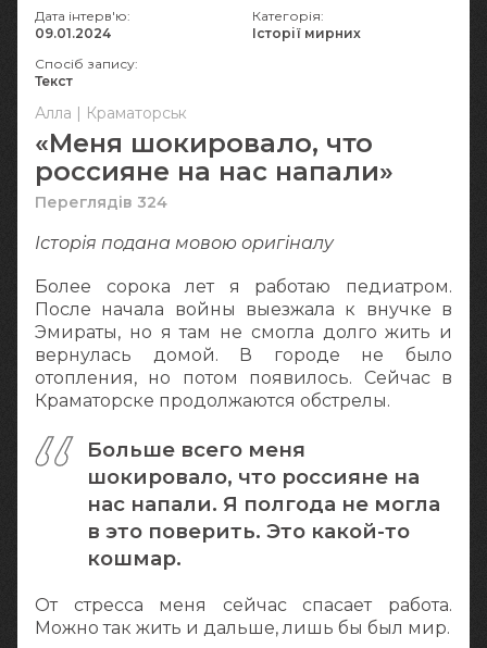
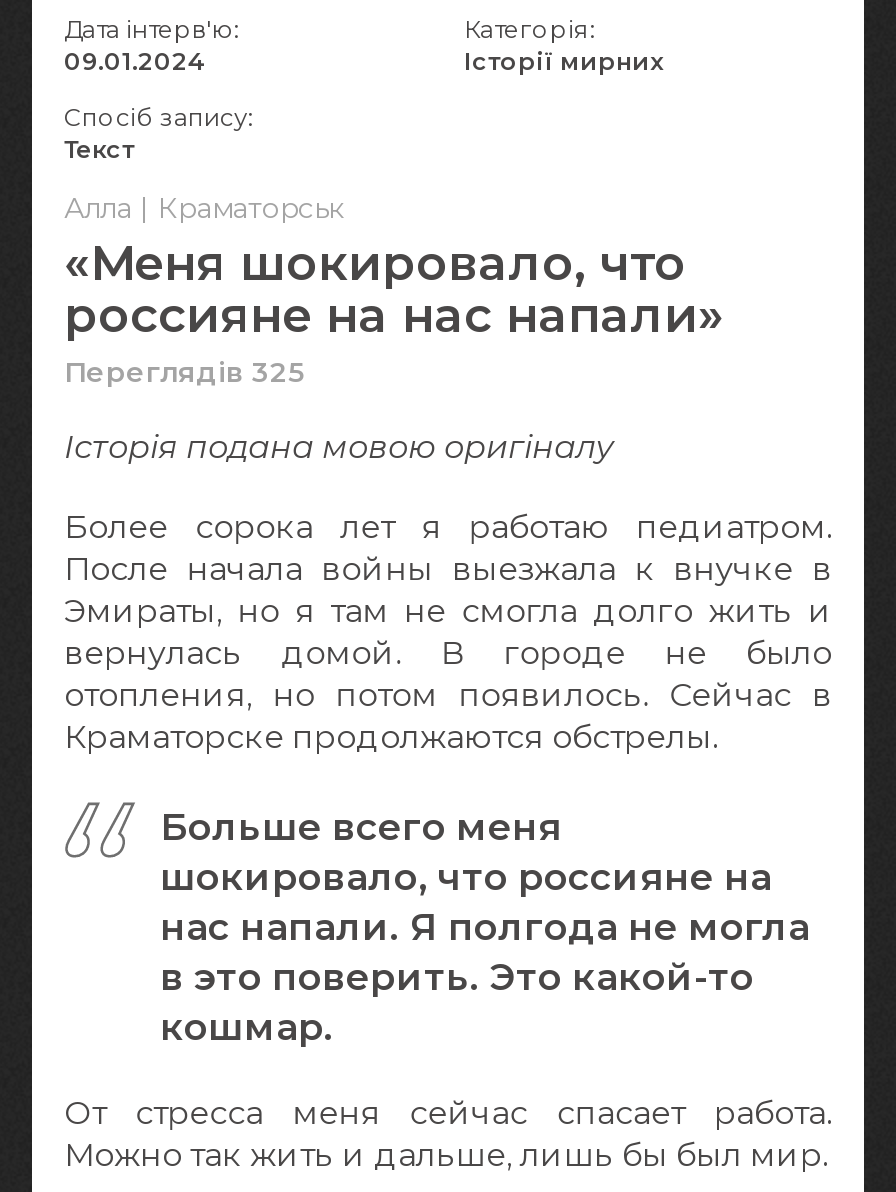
- Переглядів 324
+ Переглядів 325
